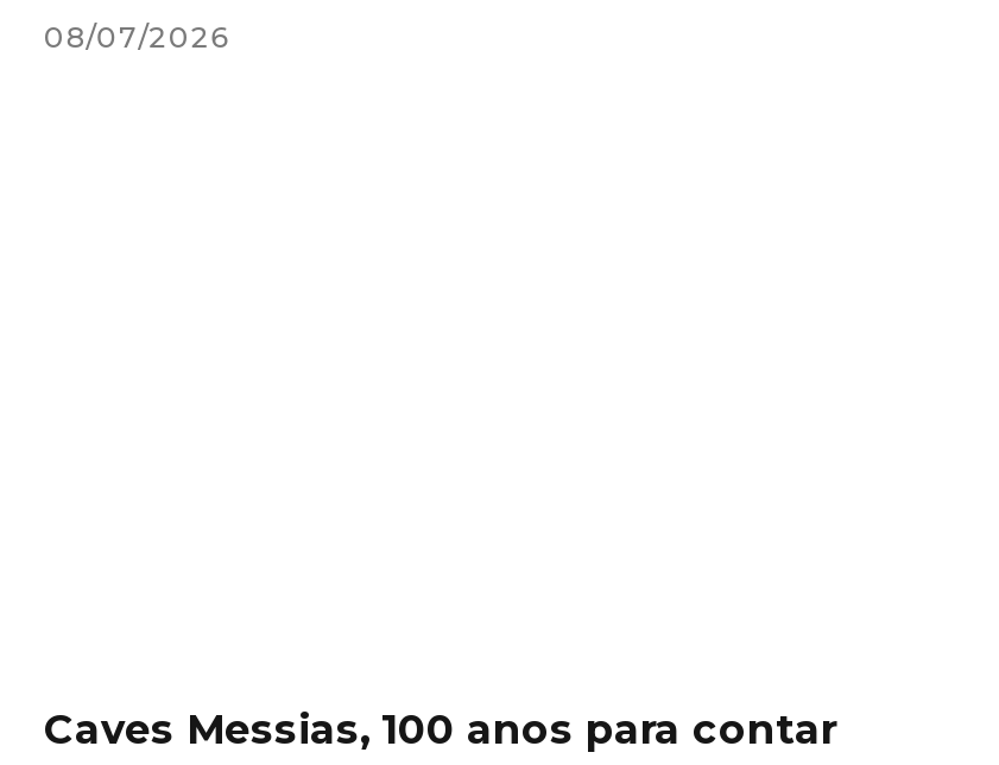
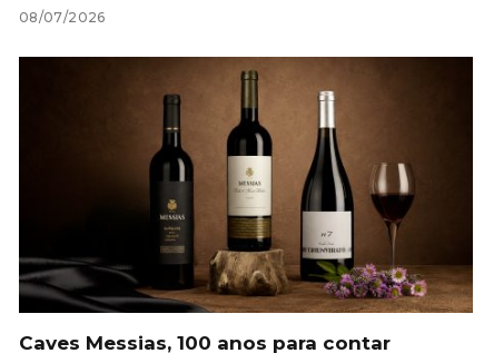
+ [image]
